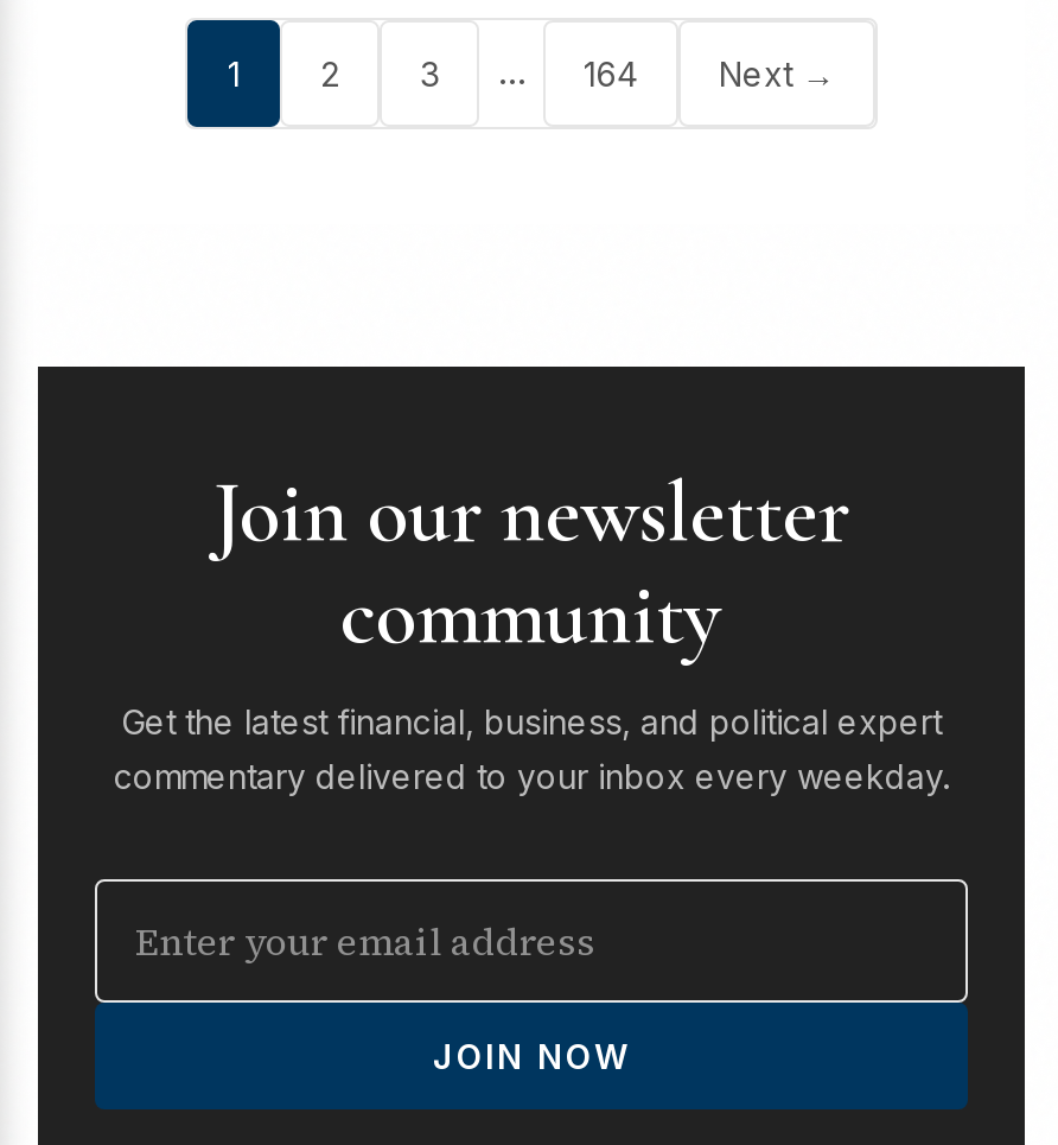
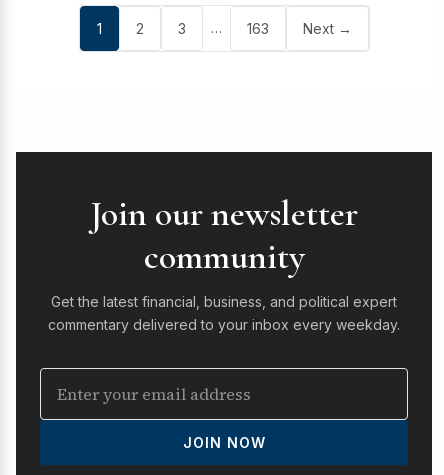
- 164
+ 163
